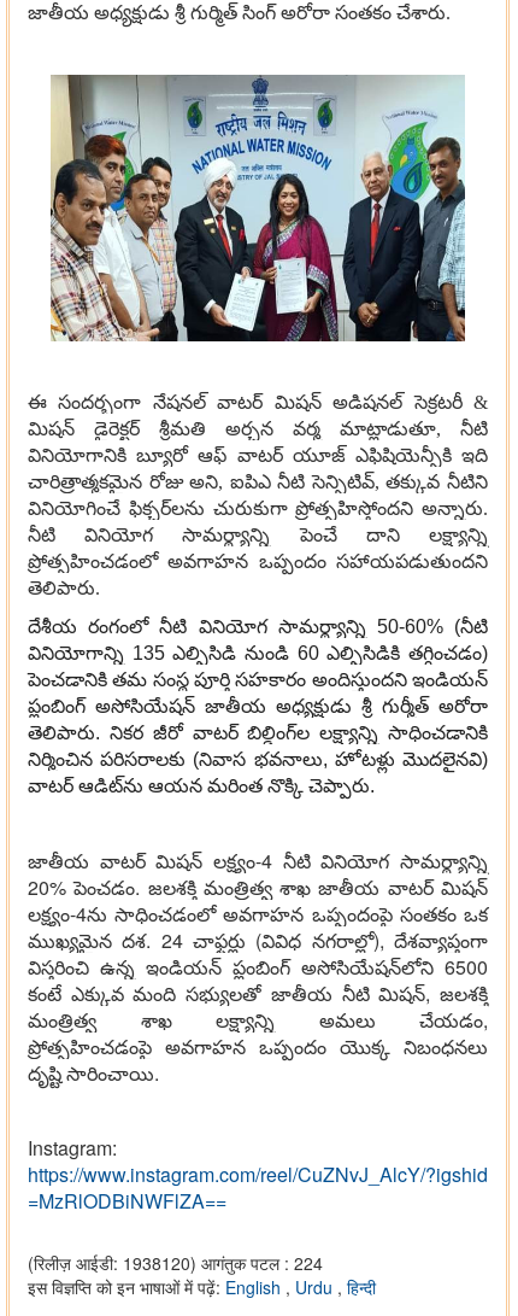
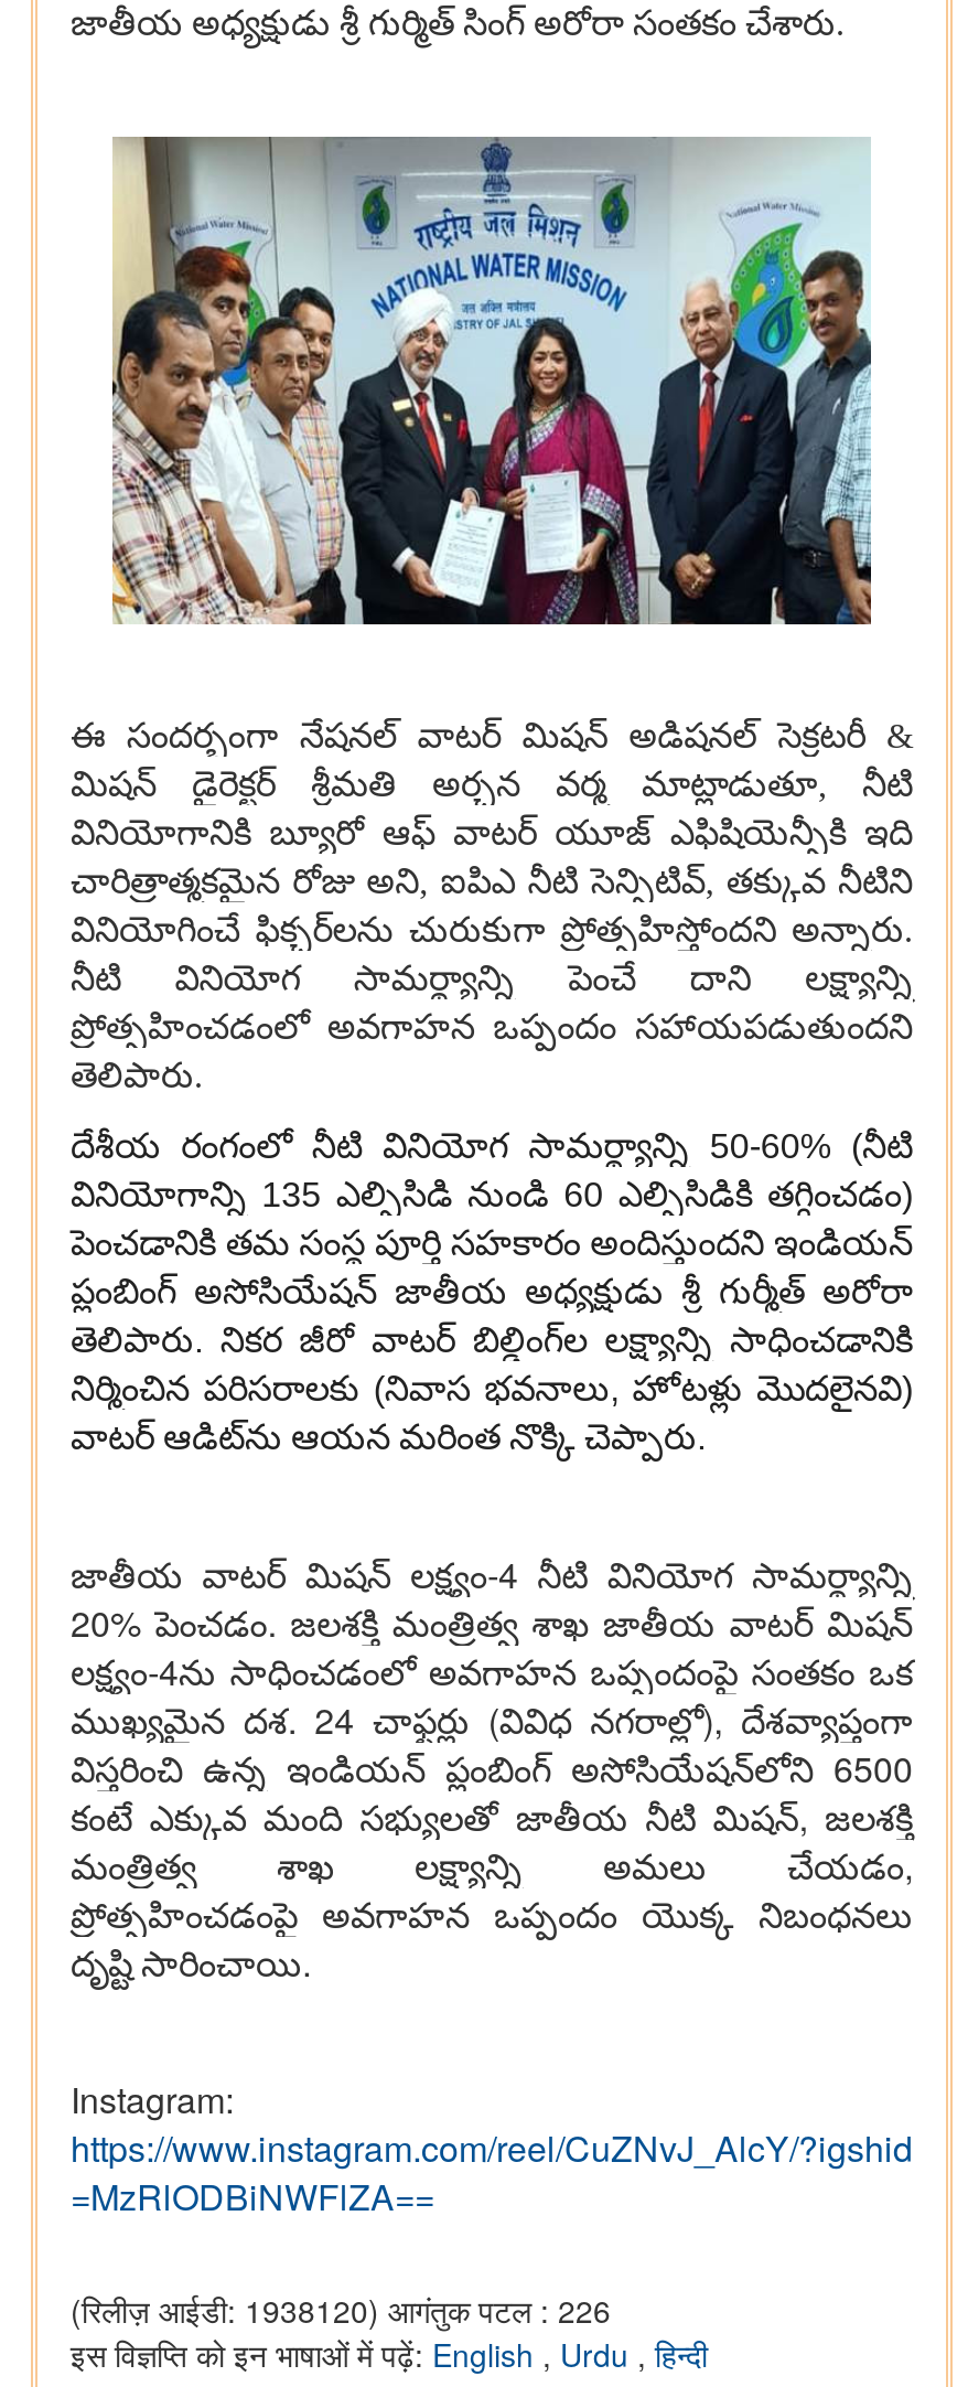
- (रिलीज़ आईडी: 1938120) आगंतुक पटल : 224
+ (रिलीज़ आईडी: 1938120) आगंतुक पटल : 226
